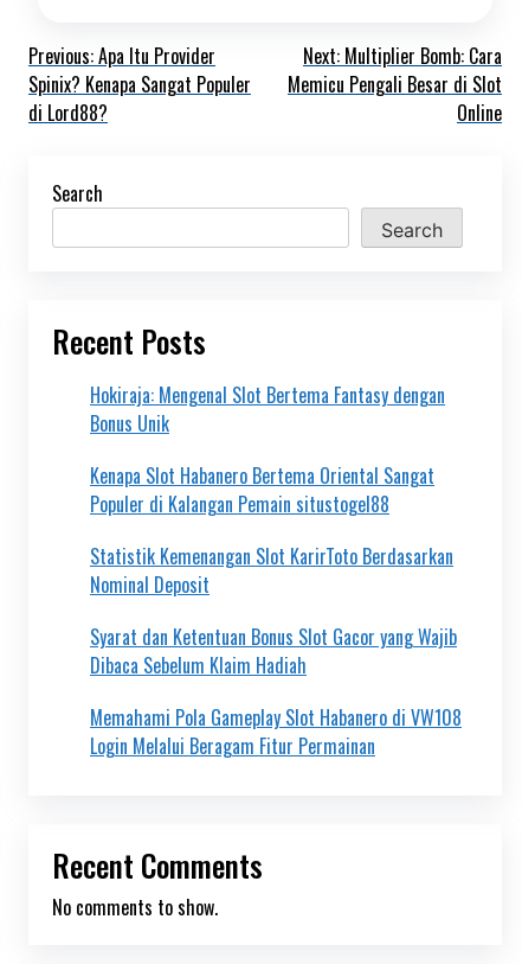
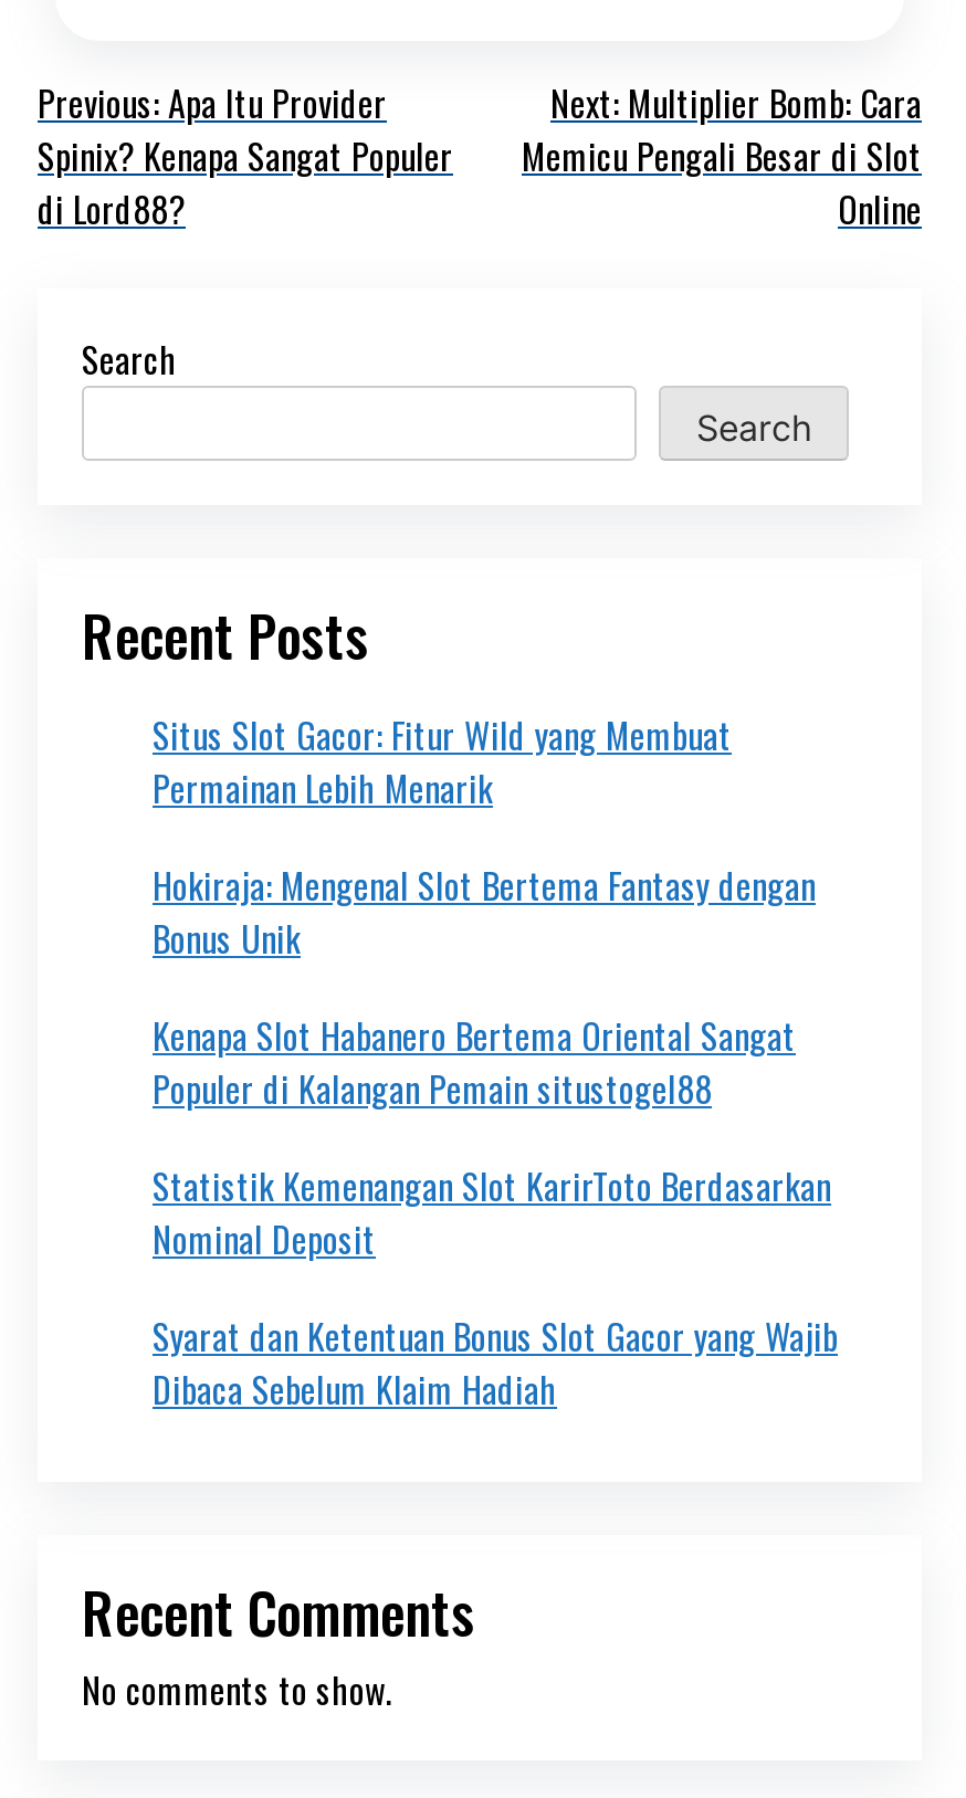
+ Situs Slot Gacor: Fitur Wild yang Membuat
+ Permainan Lebih Menarik

moved down: Hokiraja: Mengenal Slot Bertema Fantasy dengan | Bonus Unik | Kenapa Slot Habanero Bertema Oriental Sangat | Populer di Kalangan Pemain situstogel88 | Statistik Kemenangan Slot KarirToto Berdasarkan | Nominal Deposit | Syarat dan Ketentuan Bonus Slot Gacor yang Wajib | Dibaca Sebelum Klaim Hadiah

- Memahami Pola Gameplay Slot Habanero di VW108
- Login Melalui Beragam Fitur Permainan
